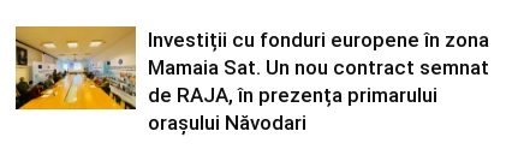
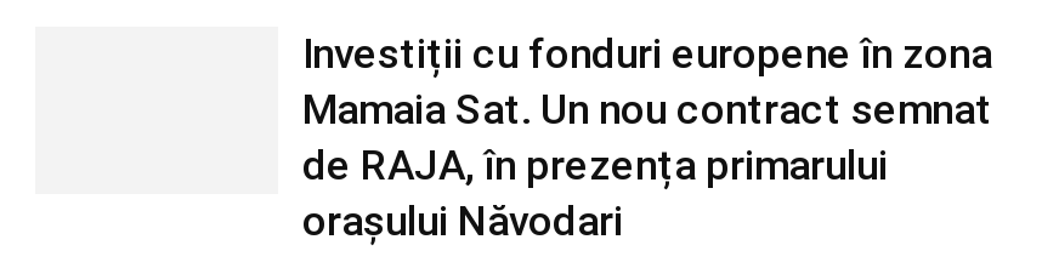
- [image]
